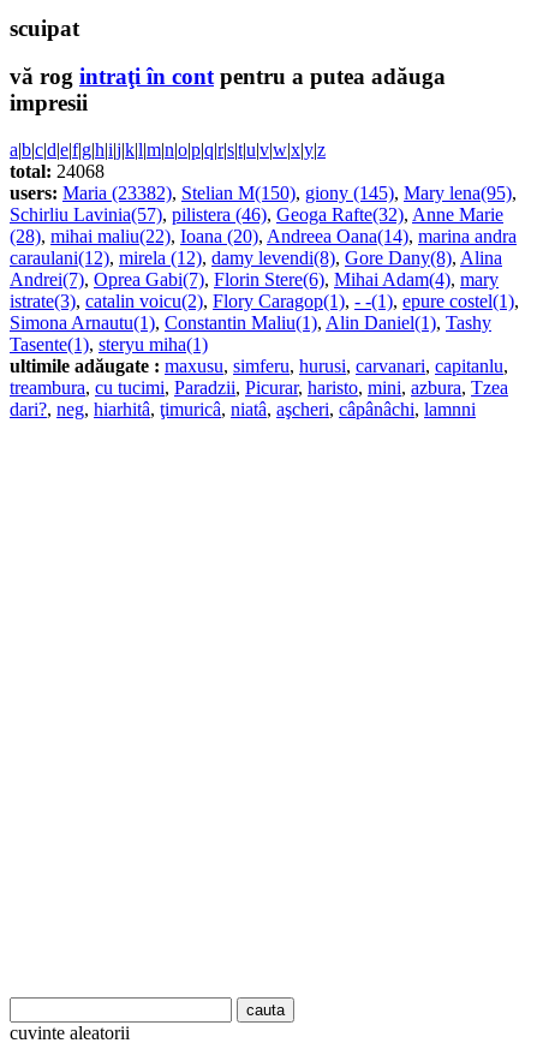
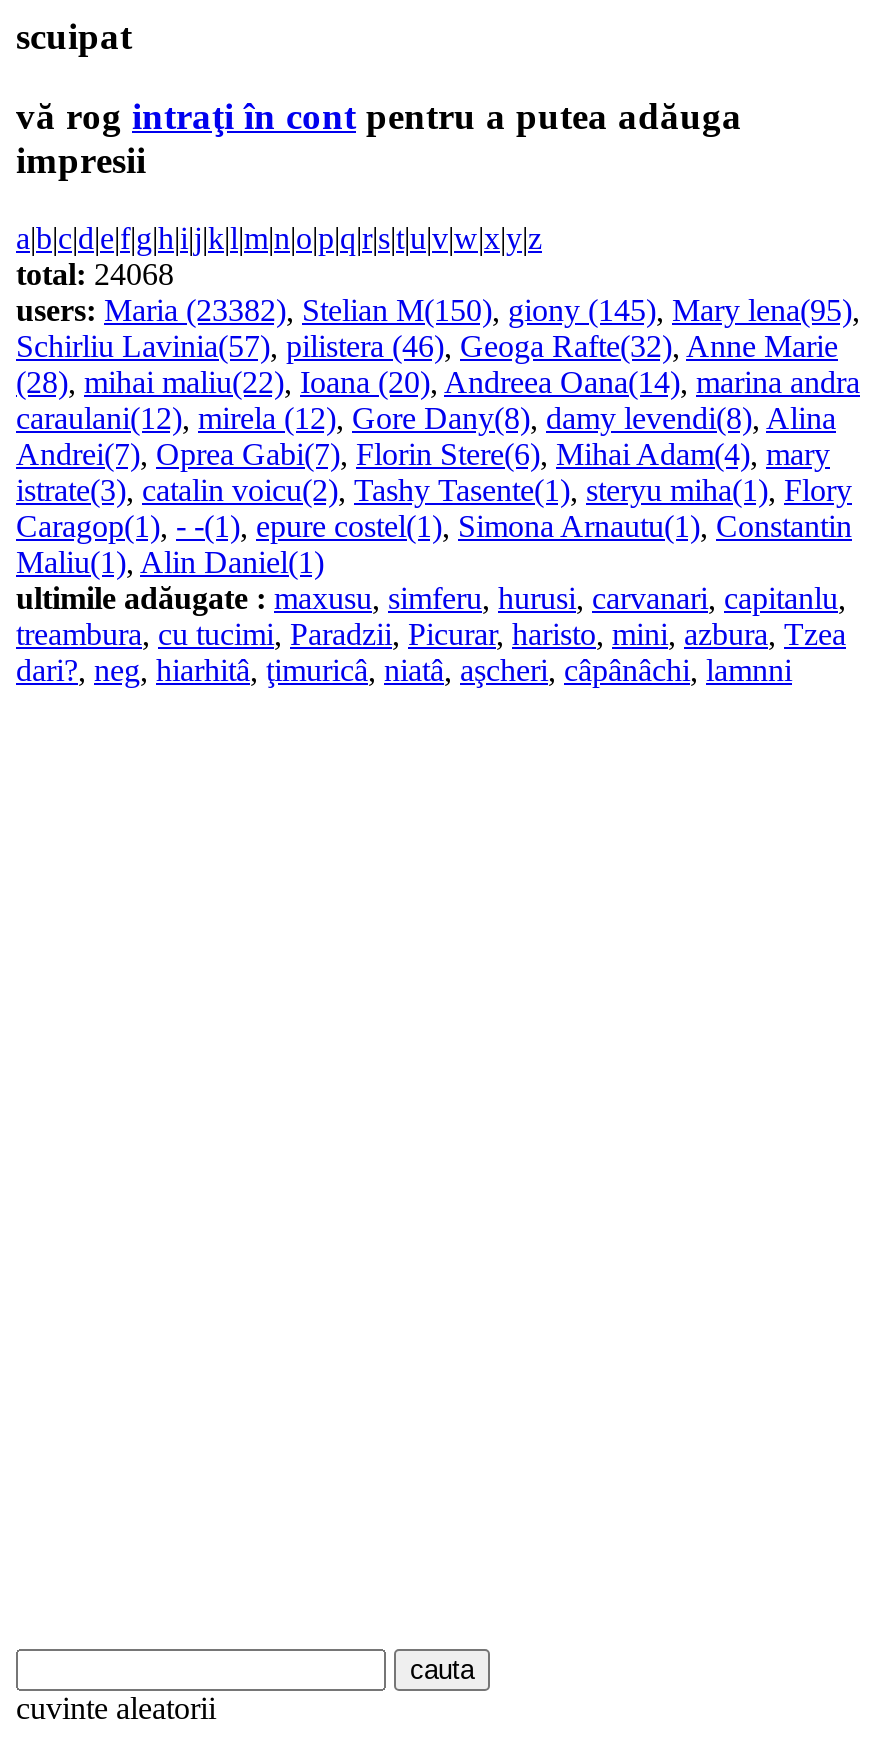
- caraulani(12), mirela (12), damy levendi(8), Gore Dany(8), Alina
+ caraulani(12), mirela (12), Gore Dany(8), damy levendi(8), Alina

- istrate(3), catalin voicu(2), Flory Caragop(1), - -(1), epure costel(1),
- Simona Arnautu(1), Constantin Maliu(1), Alin Daniel(1), Tashy
- Tasente(1), steryu miha(1)
+ istrate(3), catalin voicu(2), Tashy Tasente(1), steryu miha(1), Flory
+ Caragop(1), - -(1), epure costel(1), Simona Arnautu(1), Constantin
+ Maliu(1), Alin Daniel(1)
